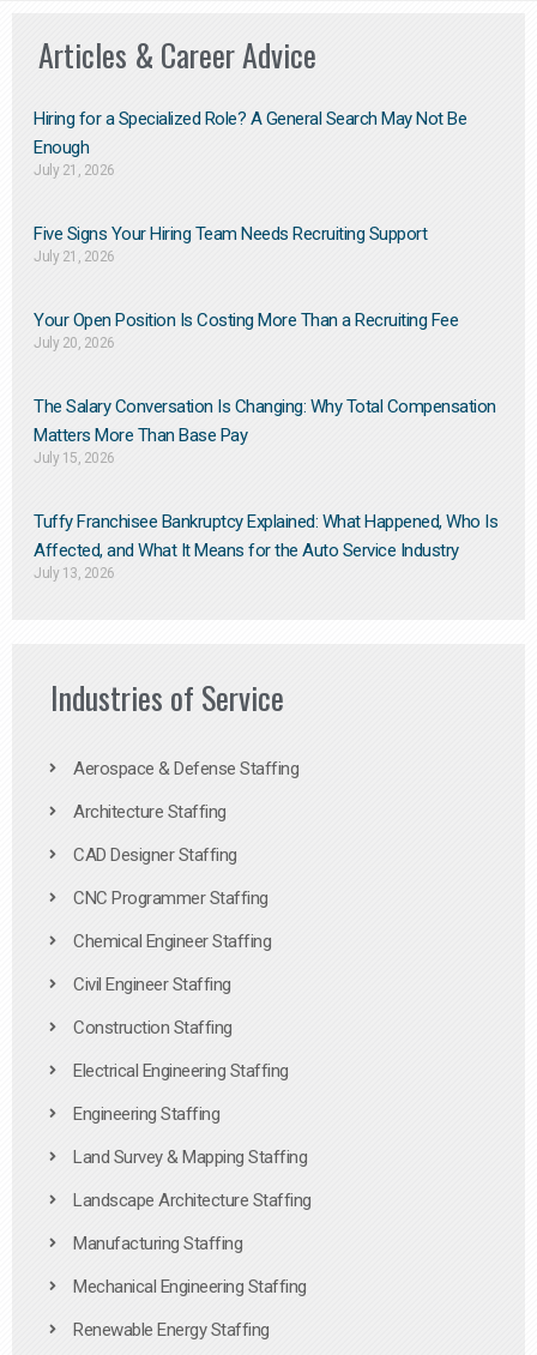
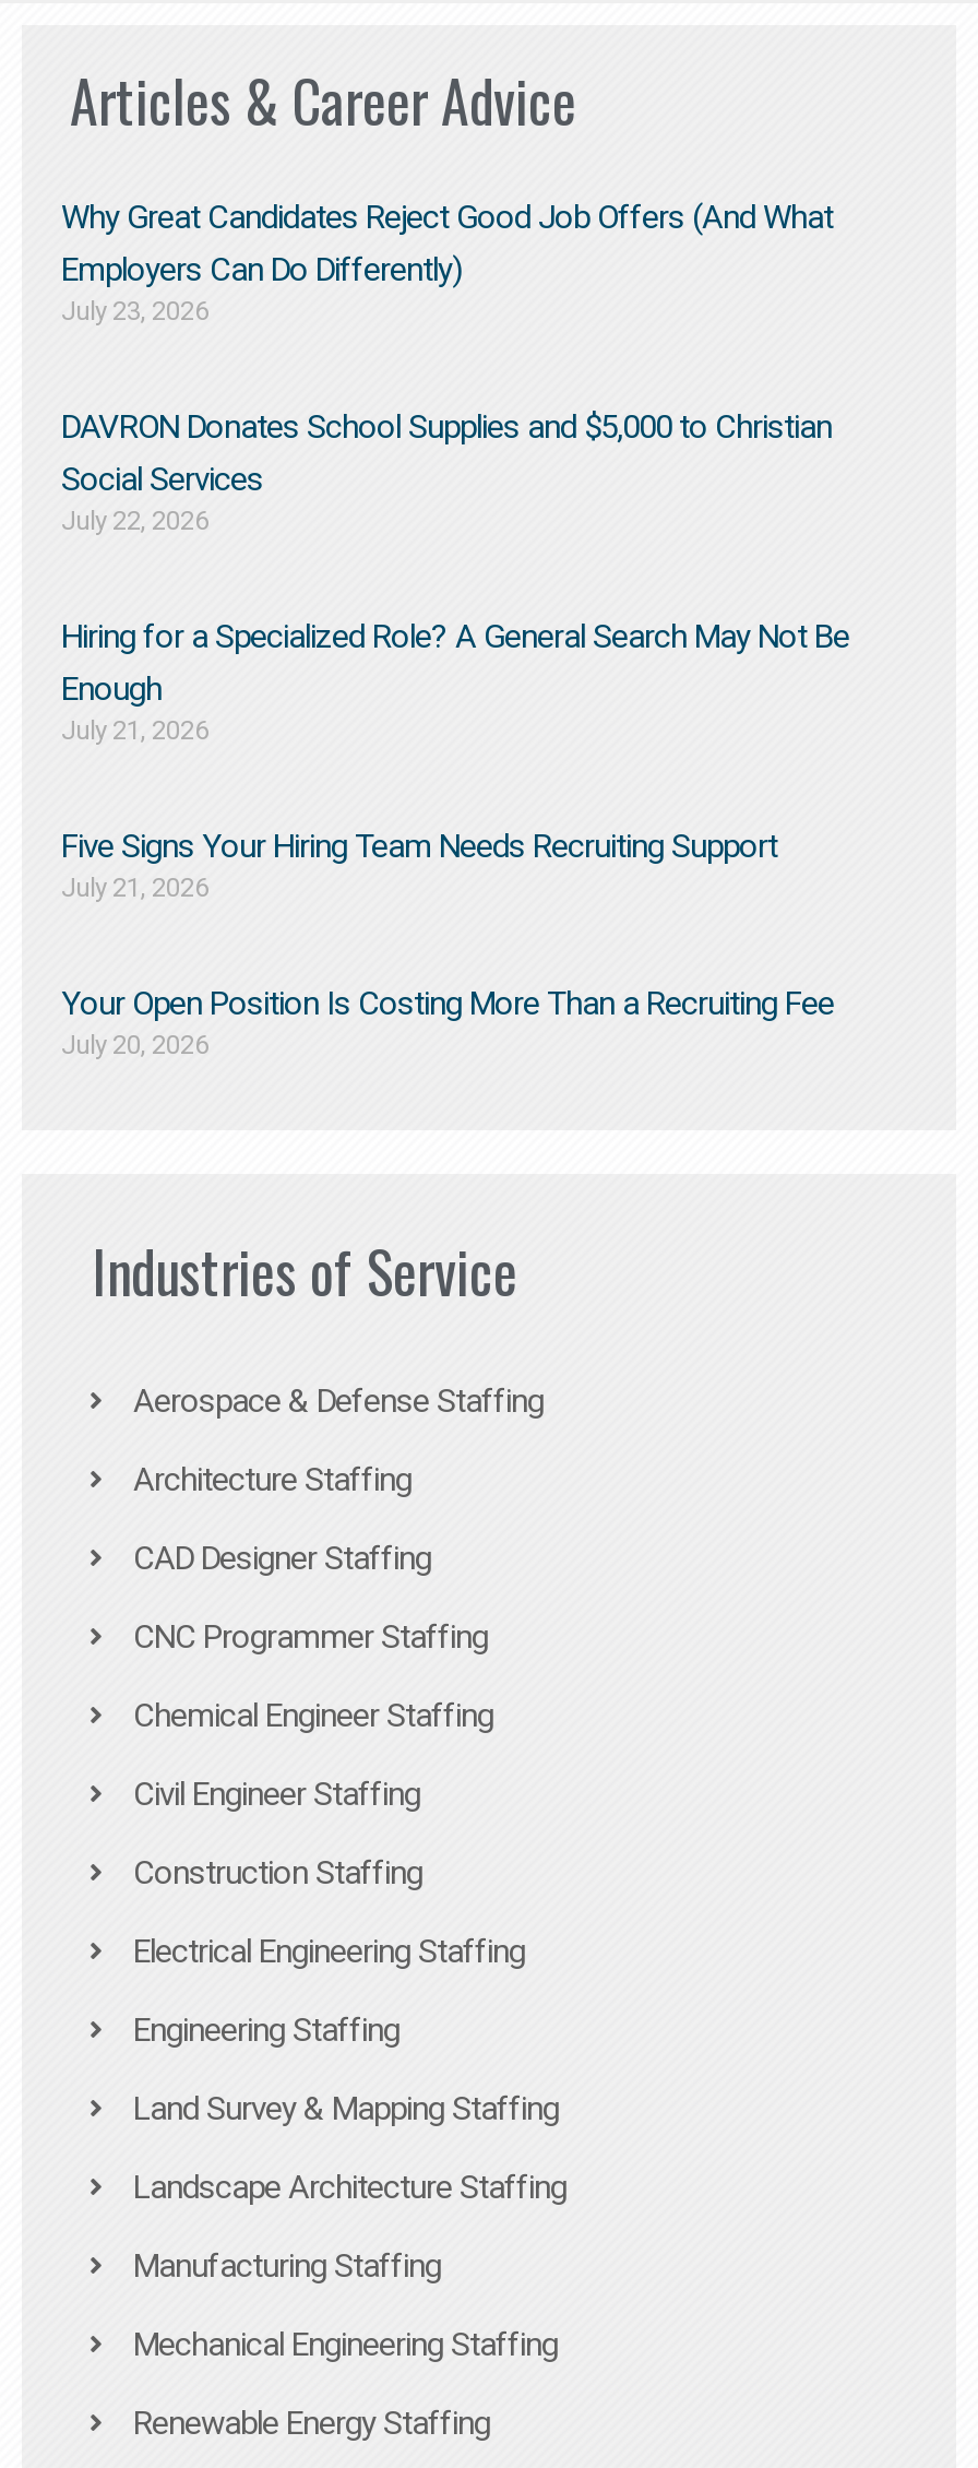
+ Why Great Candidates Reject Good Job Offers (And What
+ Employers Can Do Differently)
+ July 23, 2026
+ DAVRON Donates School Supplies and $5,000 to Christian
+ Social Services
+ July 22, 2026

moved down: Hiring for a Specialized Role? A General Search May Not Be | Enough | July 21, 2026 | Five Signs Your Hiring Team Needs Recruiting Support | July 21, 2026 | Your Open Position Is Costing More Than a Recruiting Fee | July 20, 2026

- The Salary Conversation Is Changing: Why Total Compensation
- Matters More Than Base Pay
- July 15, 2026
- Tuffy Franchisee Bankruptcy Explained: What Happened, Who Is
- Affected, and What It Means for the Auto Service Industry
- July 13, 2026
